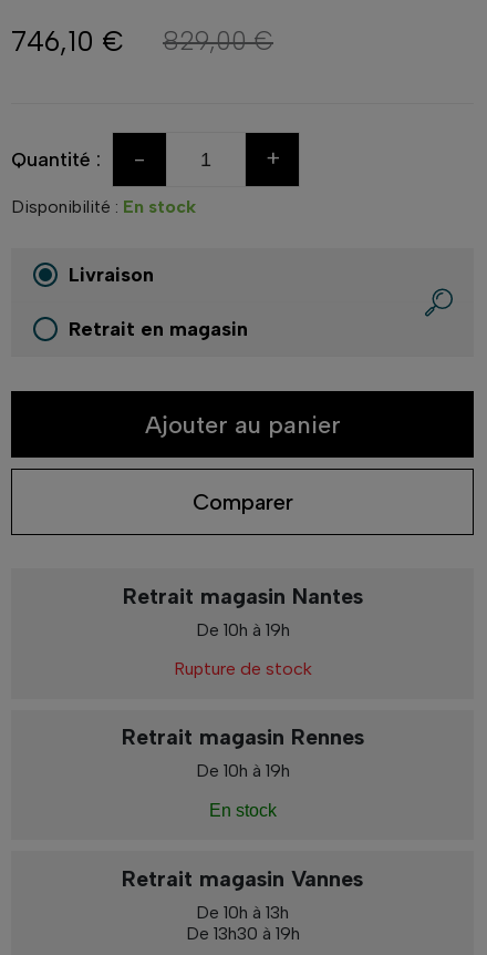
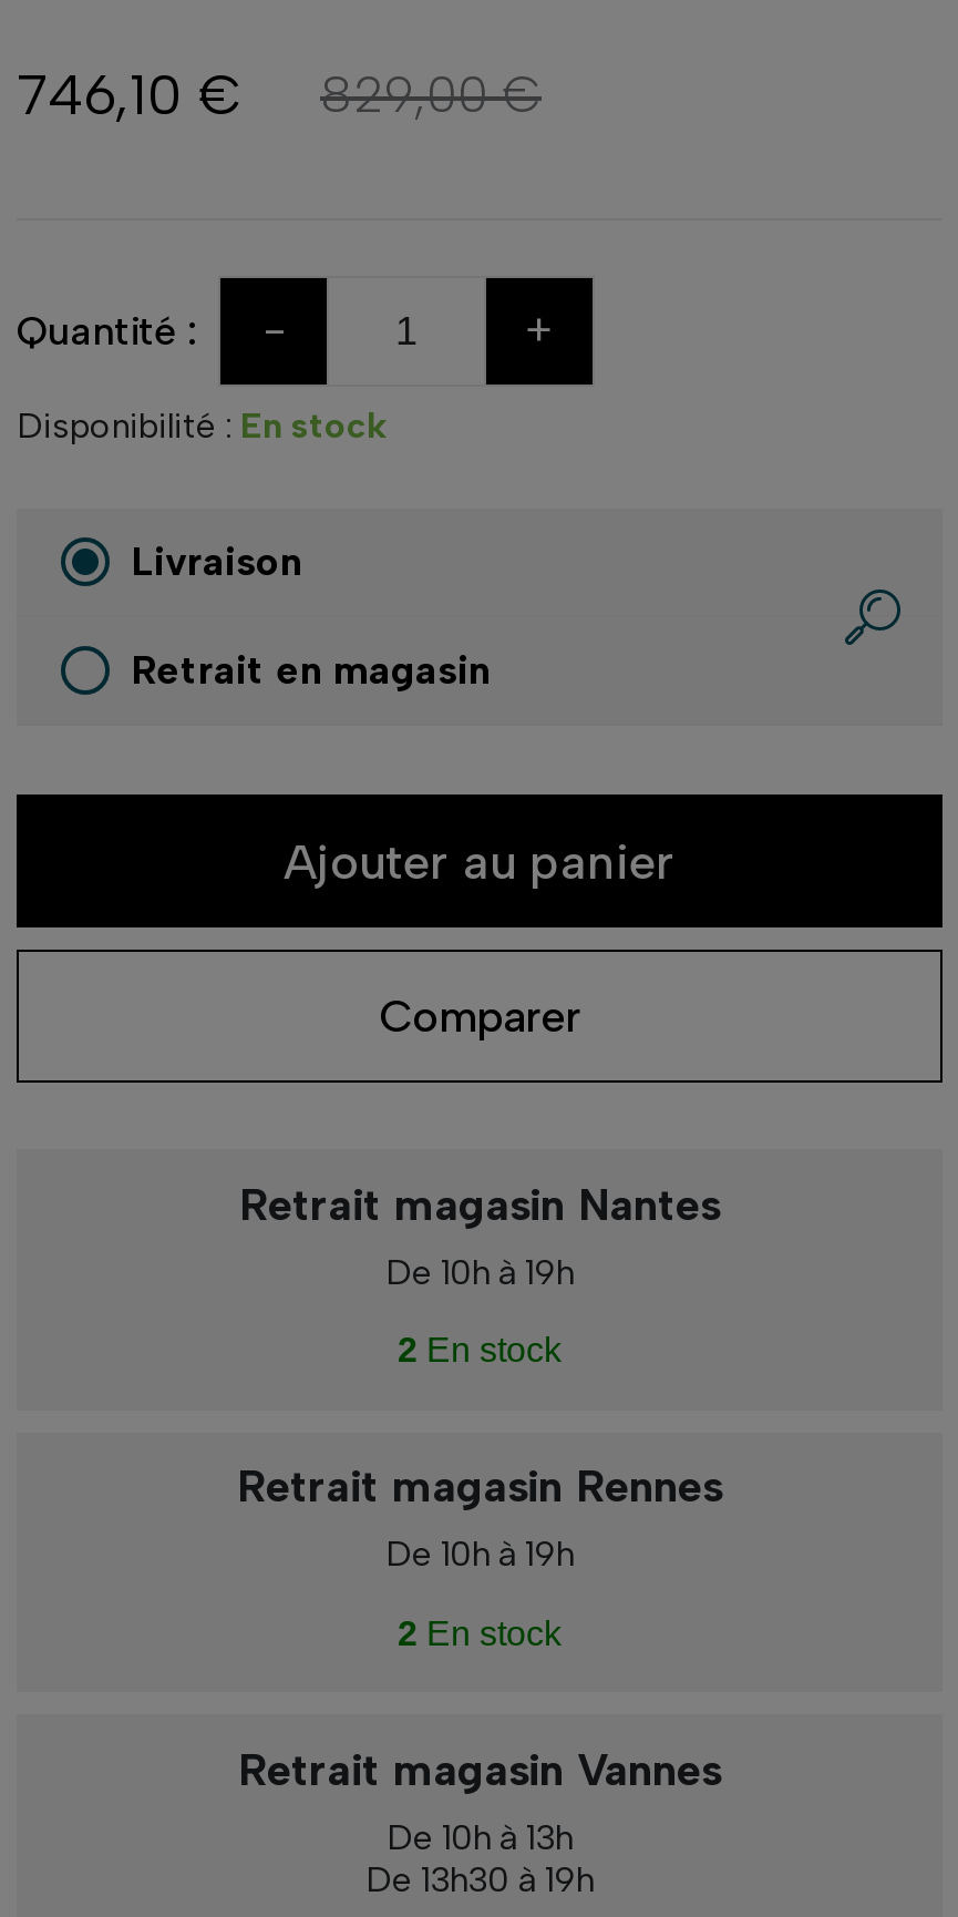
- Rupture de stock
+ 2 En stock

- En stock
+ 2 En stock
